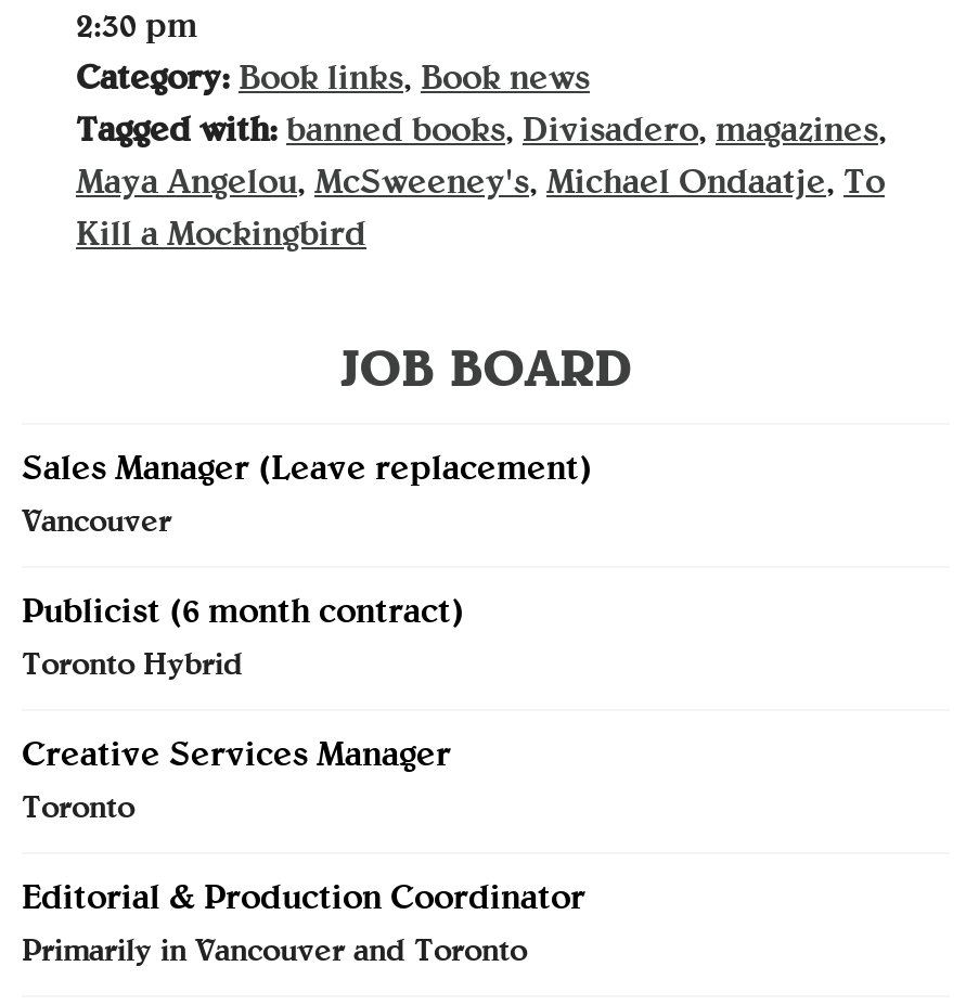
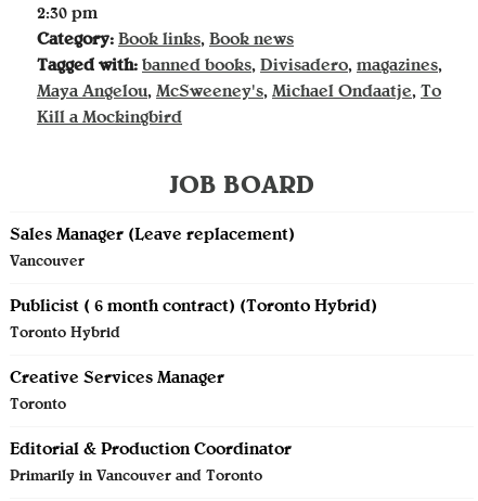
- Publicist (6 month contract)
+ Publicist ( 6 month contract) (Toronto Hybrid)
